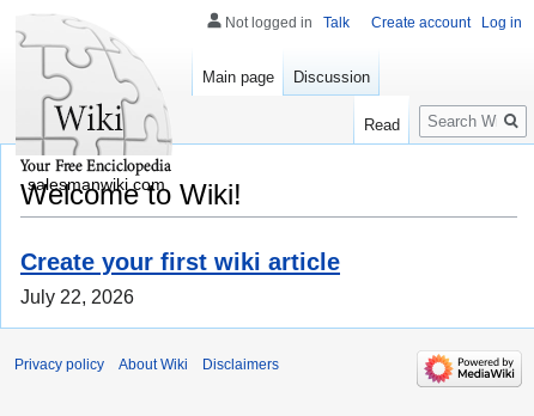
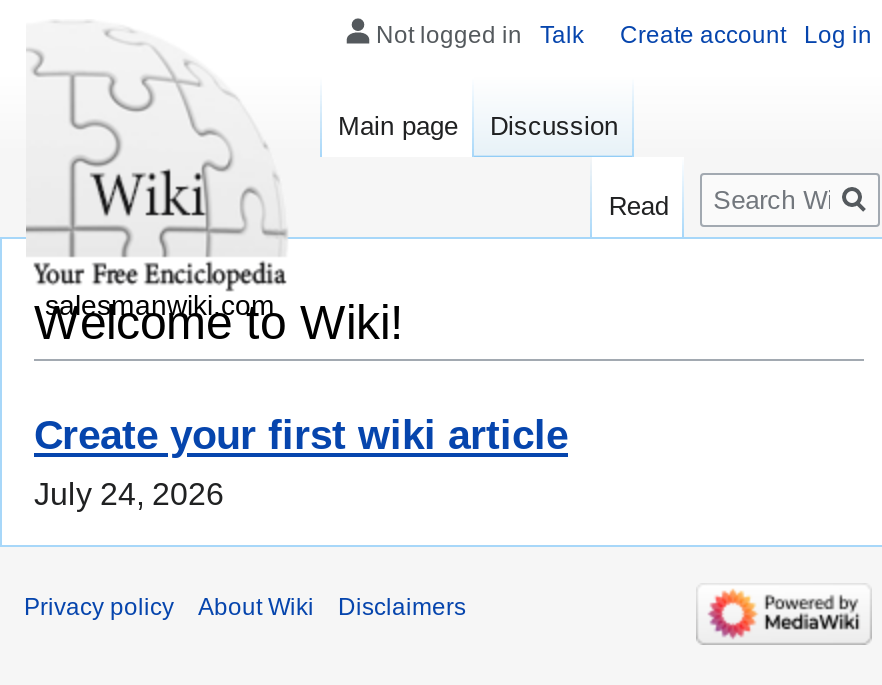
- July 22, 2026
+ July 24, 2026
